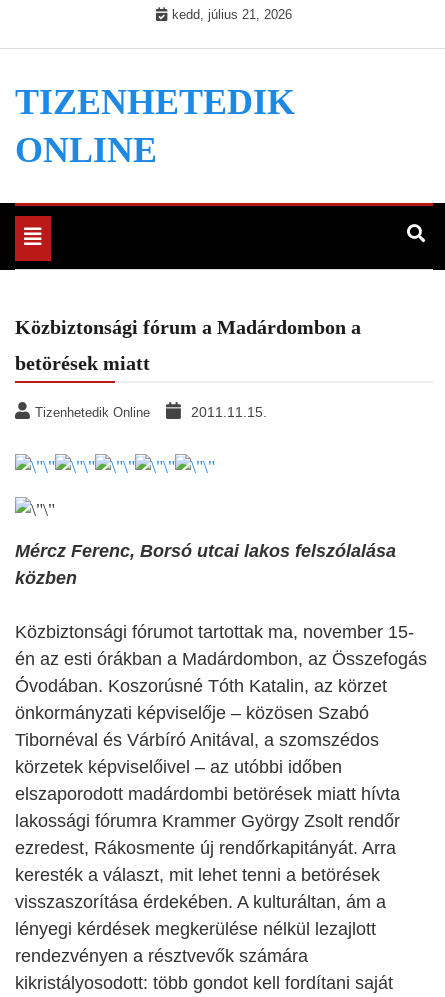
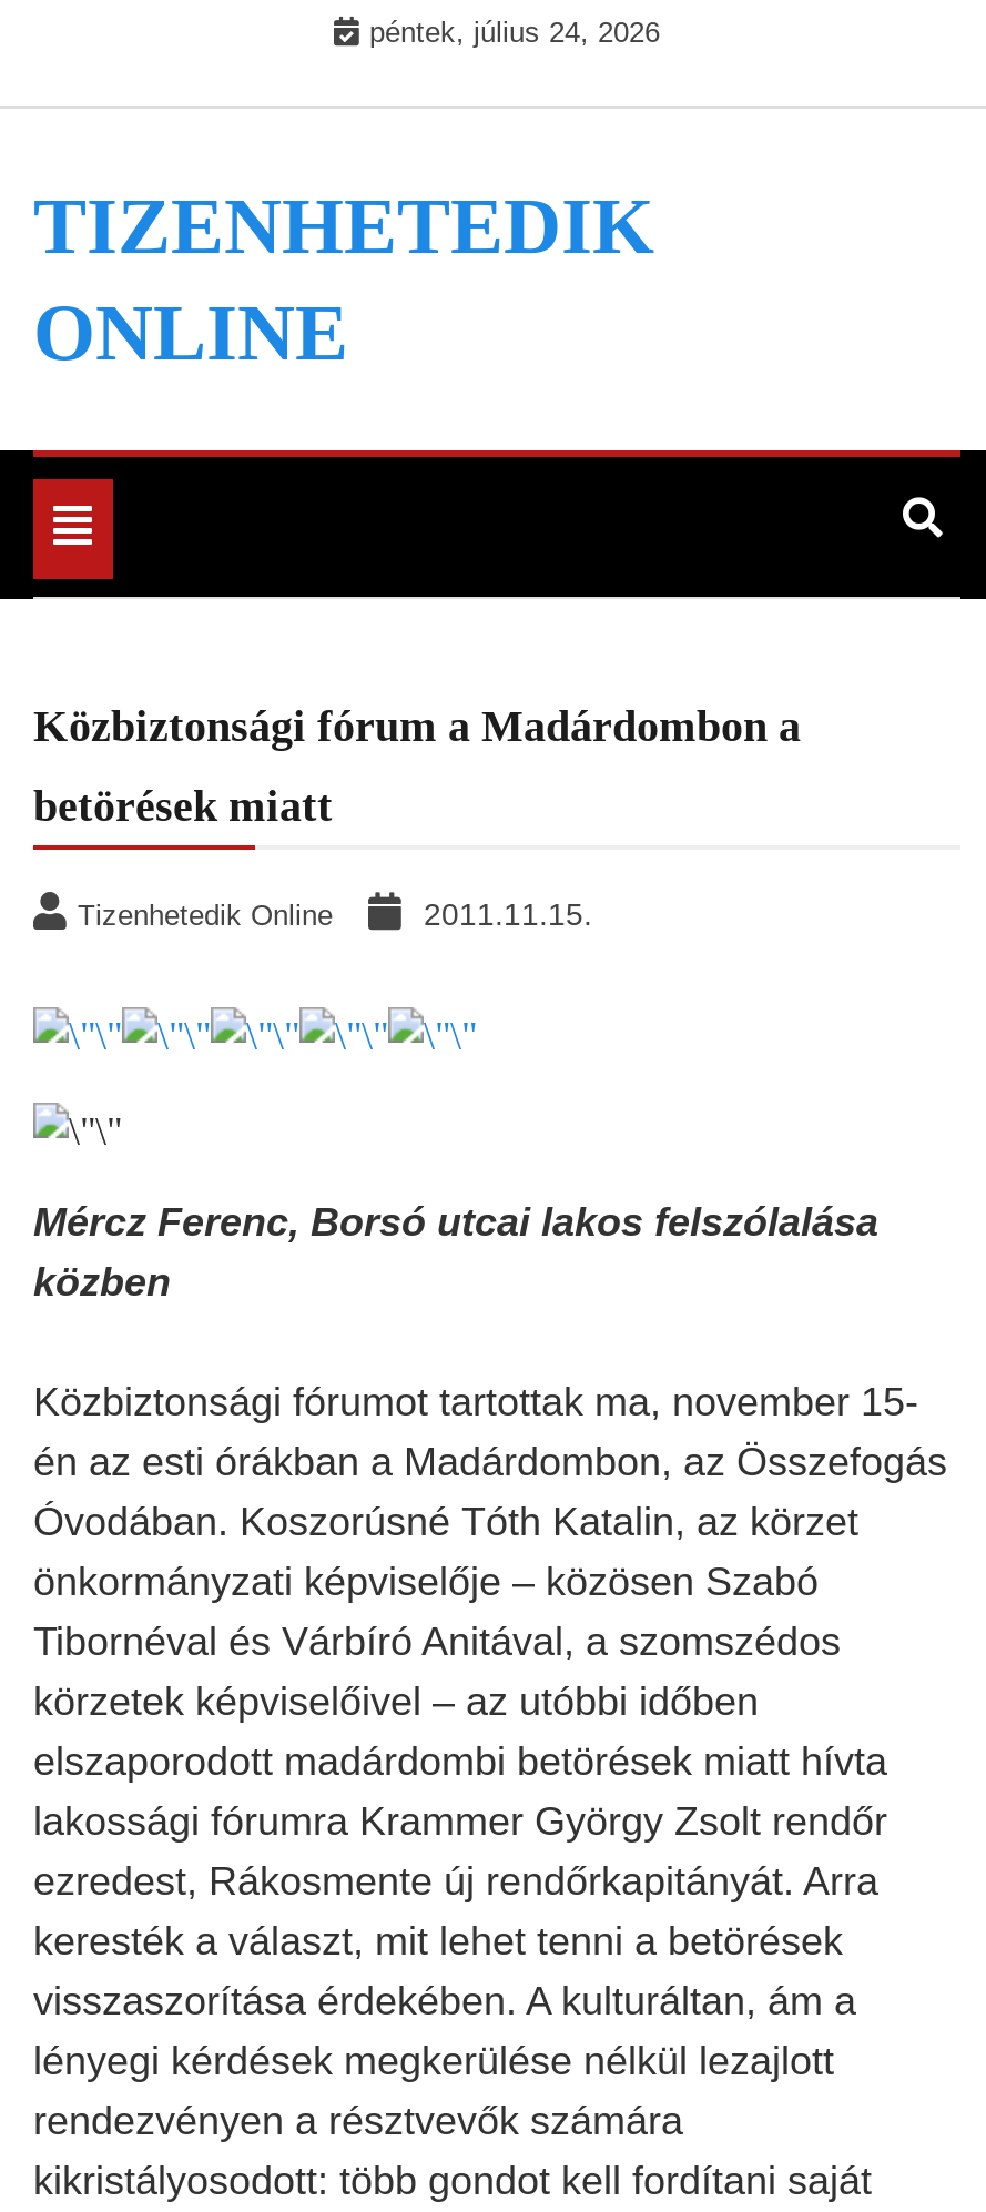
- kedd, július 21, 2026
+ péntek, július 24, 2026
